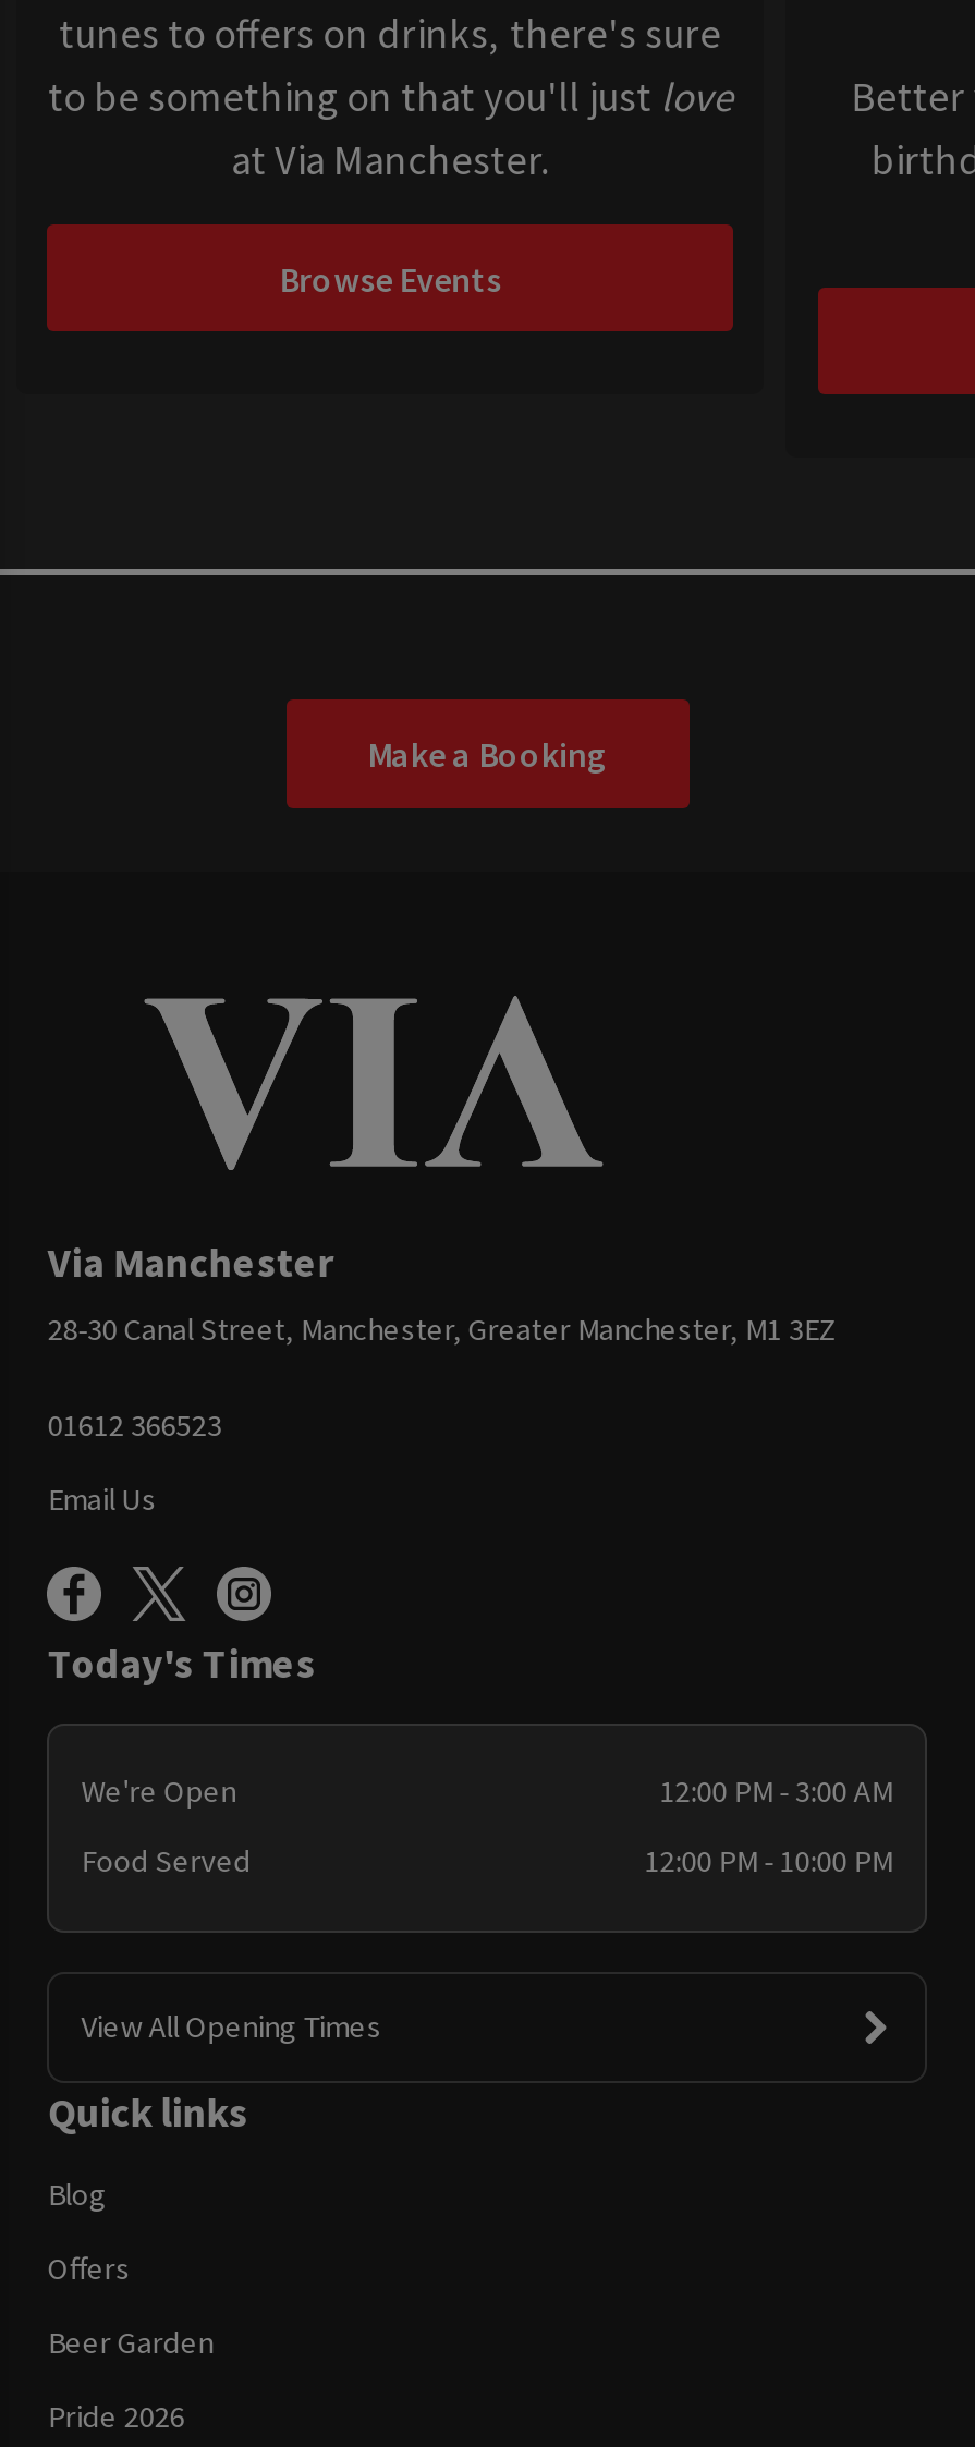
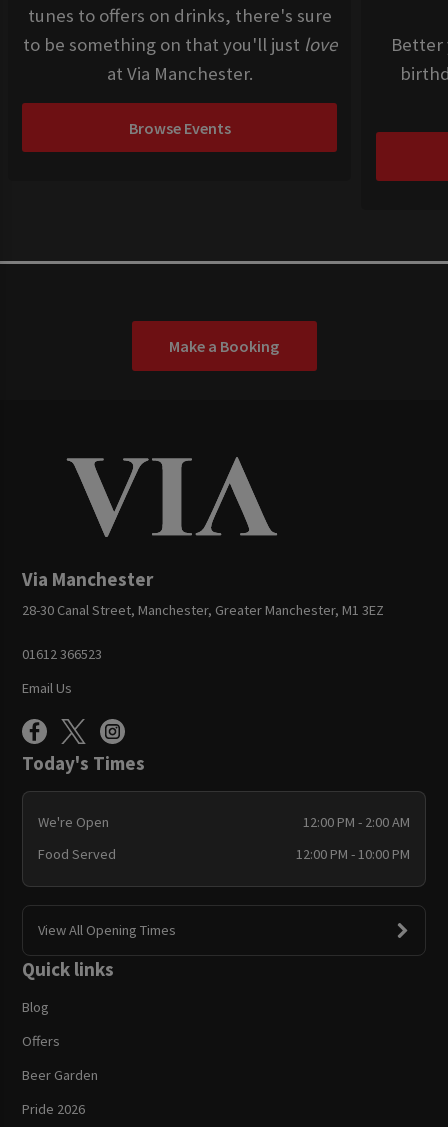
- 12:00 PM - 3:00 AM
+ 12:00 PM - 2:00 AM
